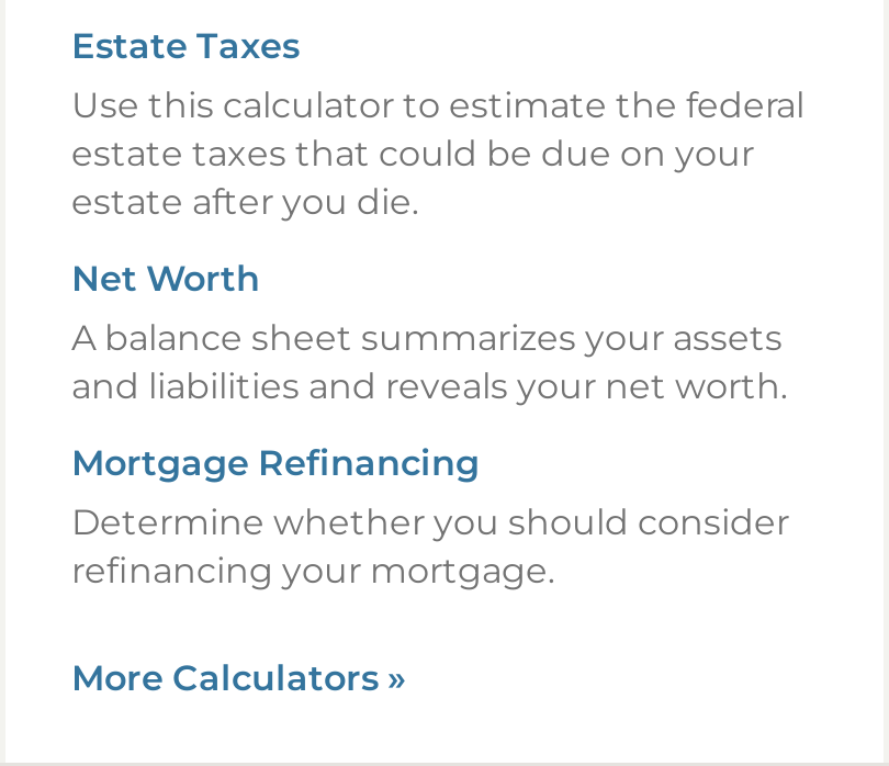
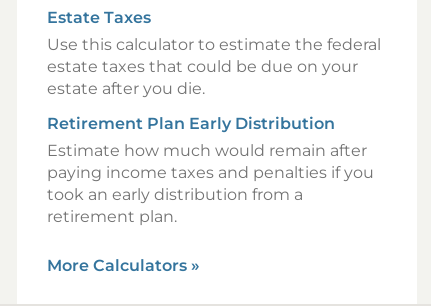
- Net Worth
- A balance sheet summarizes your assets
- and liabilities and reveals your net worth.
- Mortgage Refinancing
- Determine whether you should consider
- refinancing your mortgage.
+ Retirement Plan Early Distribution
+ Estimate how much would remain after
+ paying income taxes and penalties if you
+ took an early distribution from a
+ retirement plan.
